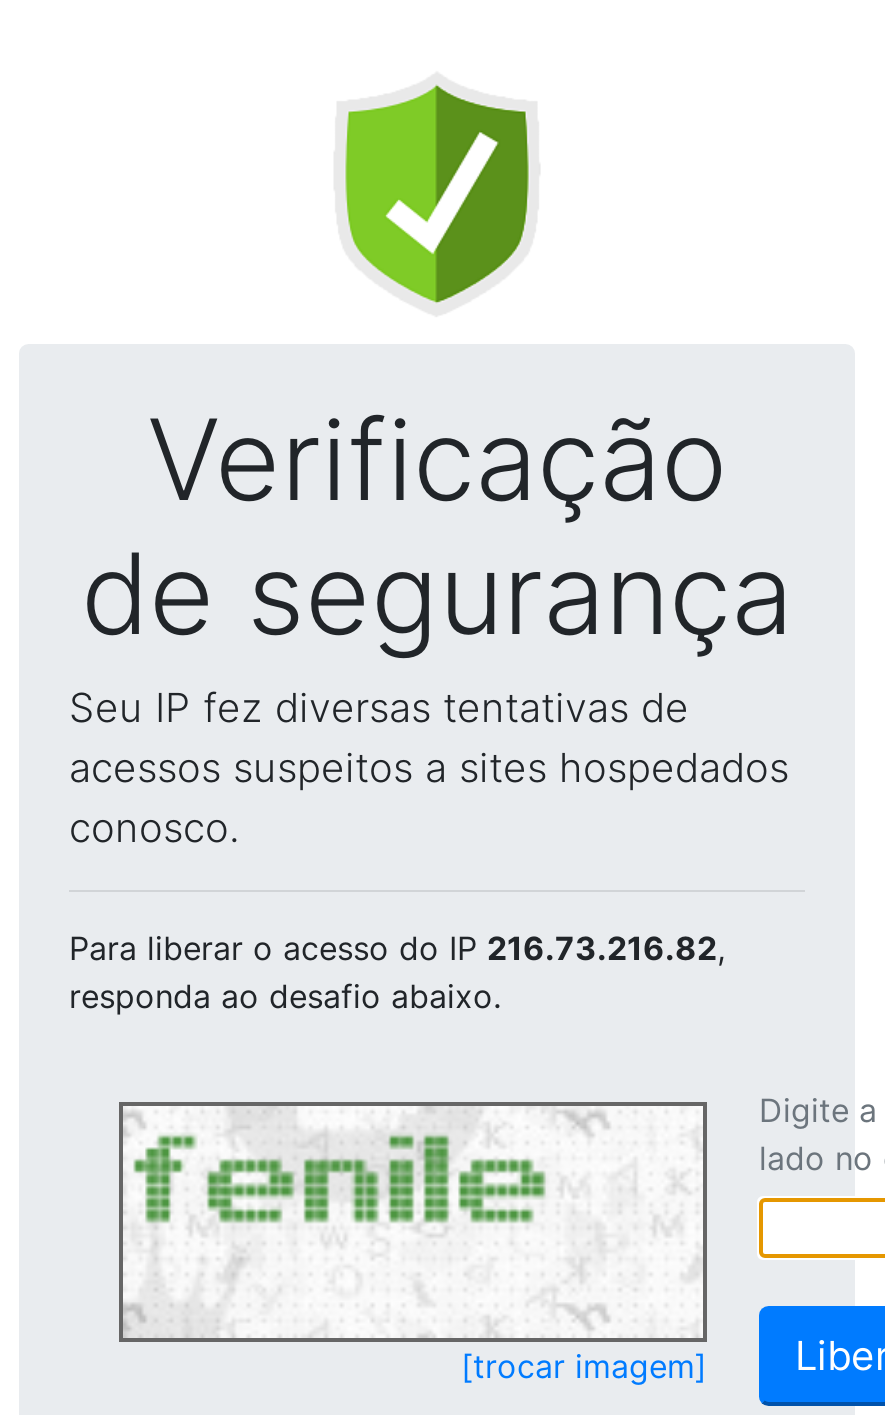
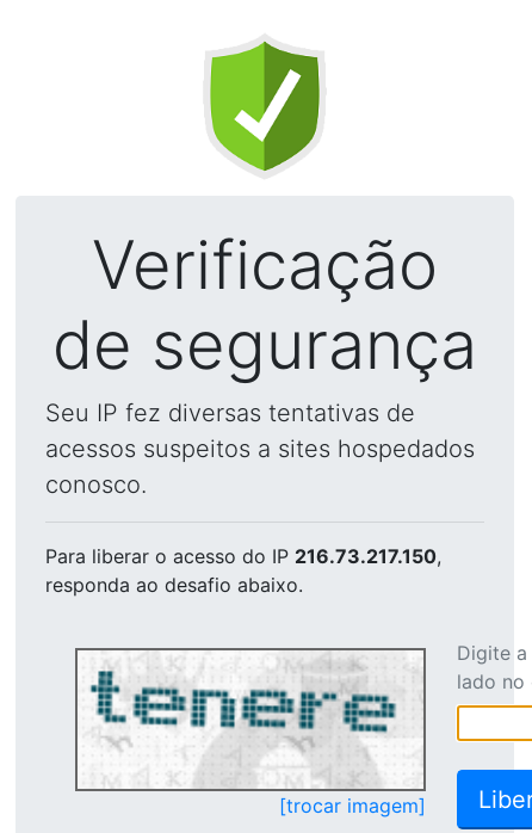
- Para liberar o acesso do IP 216.73.216.82,
+ Para liberar o acesso do IP 216.73.217.150,

- [image]
+ [image]
